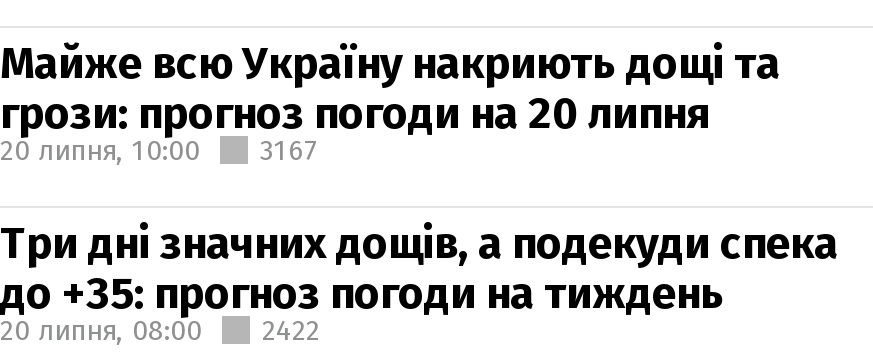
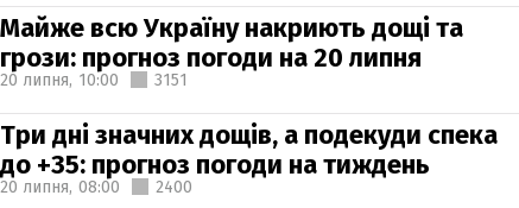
- 20 липня, 10:00 3167
+ 20 липня, 10:00 3151

- 20 липня, 08:00 2422
+ 20 липня, 08:00 2400
